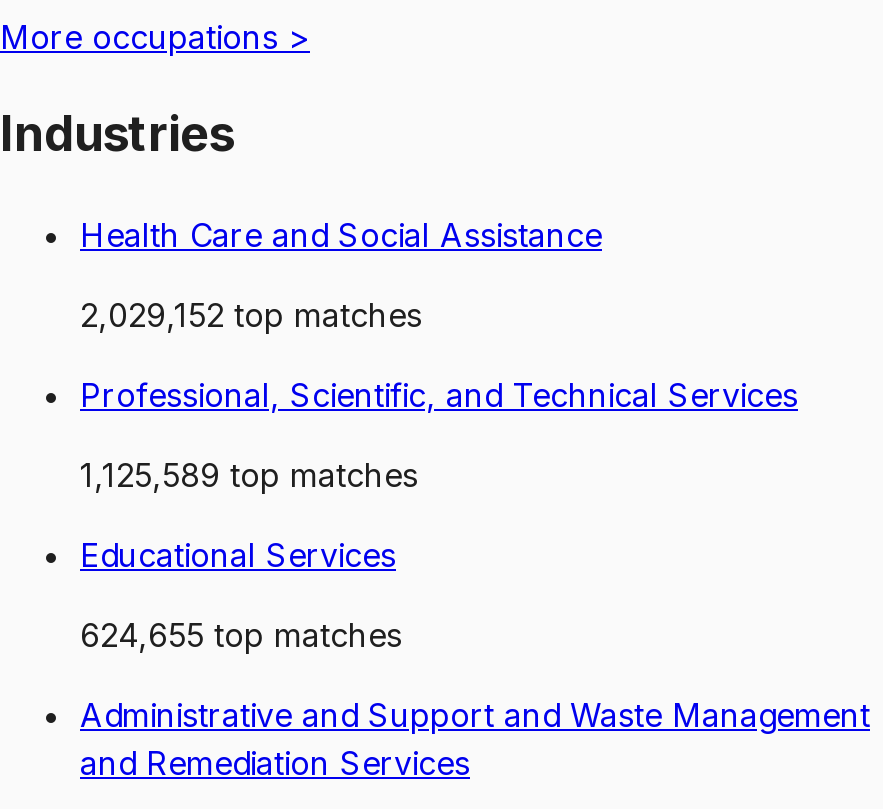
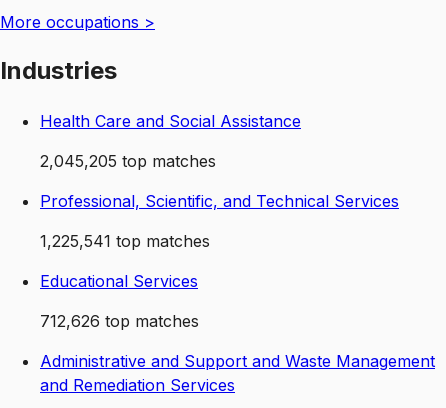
- 2,029,152 top matches
+ 2,045,205 top matches

- 1,125,589 top matches
+ 1,225,541 top matches

- 624,655 top matches
+ 712,626 top matches
